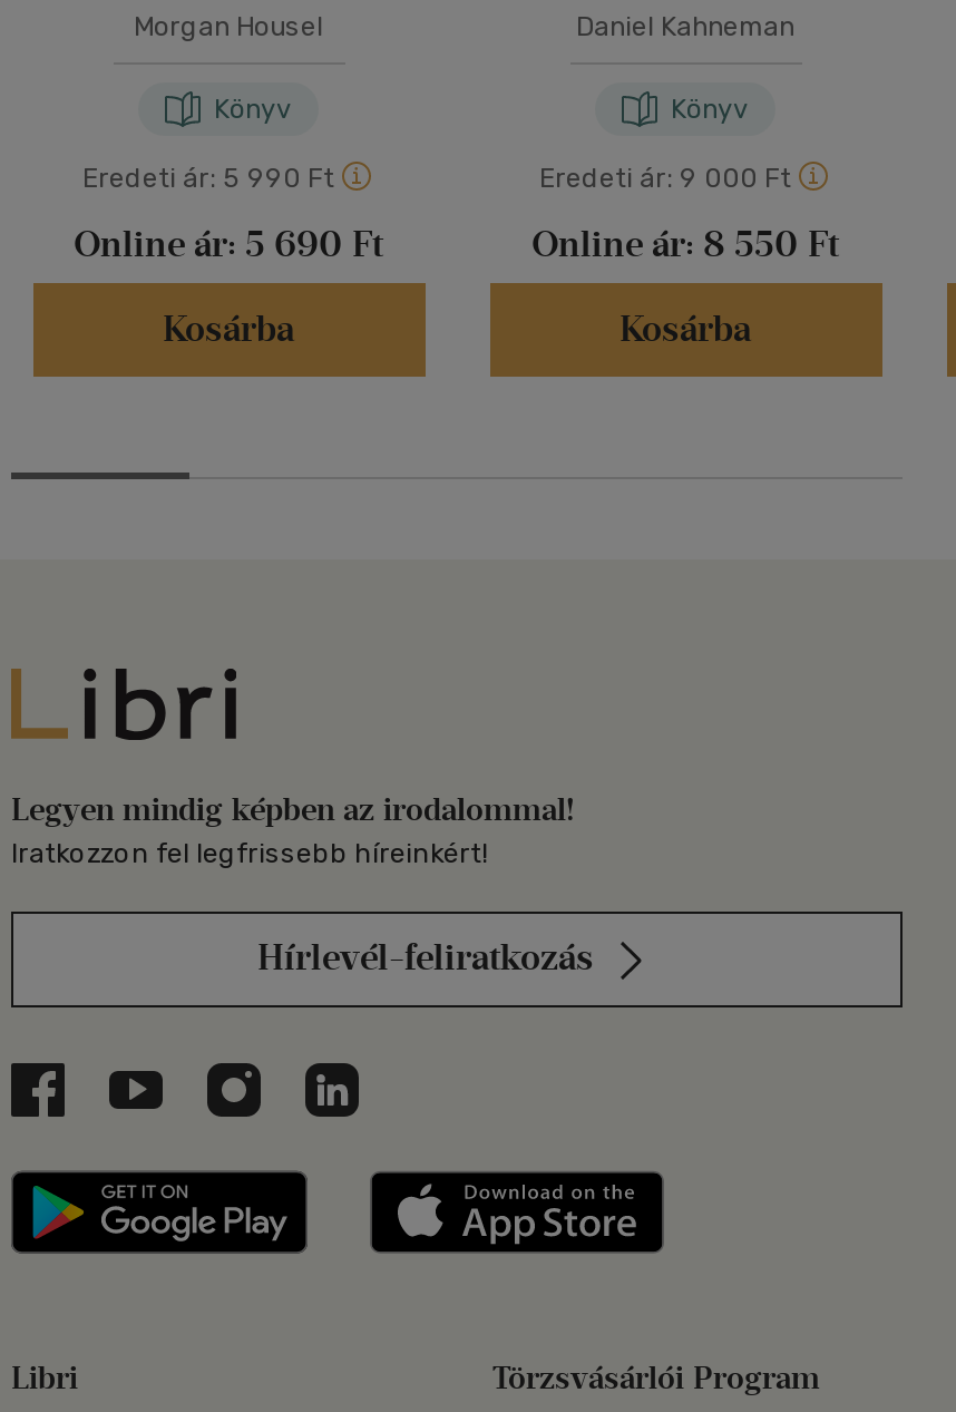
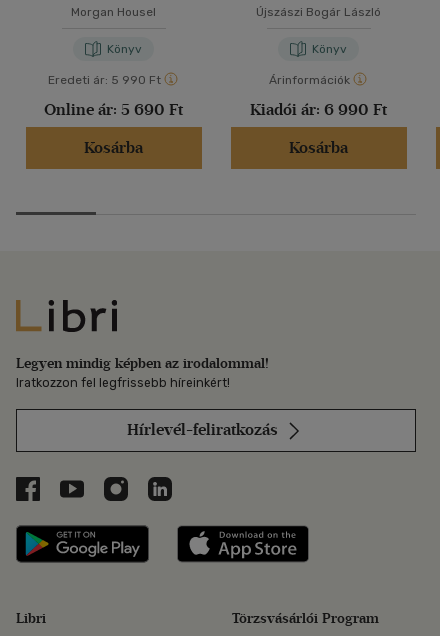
- Daniel Kahneman
+ Újszászi Bogár László

- Eredeti ár: 9 000 Ft
+ Árinformációk

- Online ár: 8 550 Ft
+ Kiadói ár: 6 990 Ft
